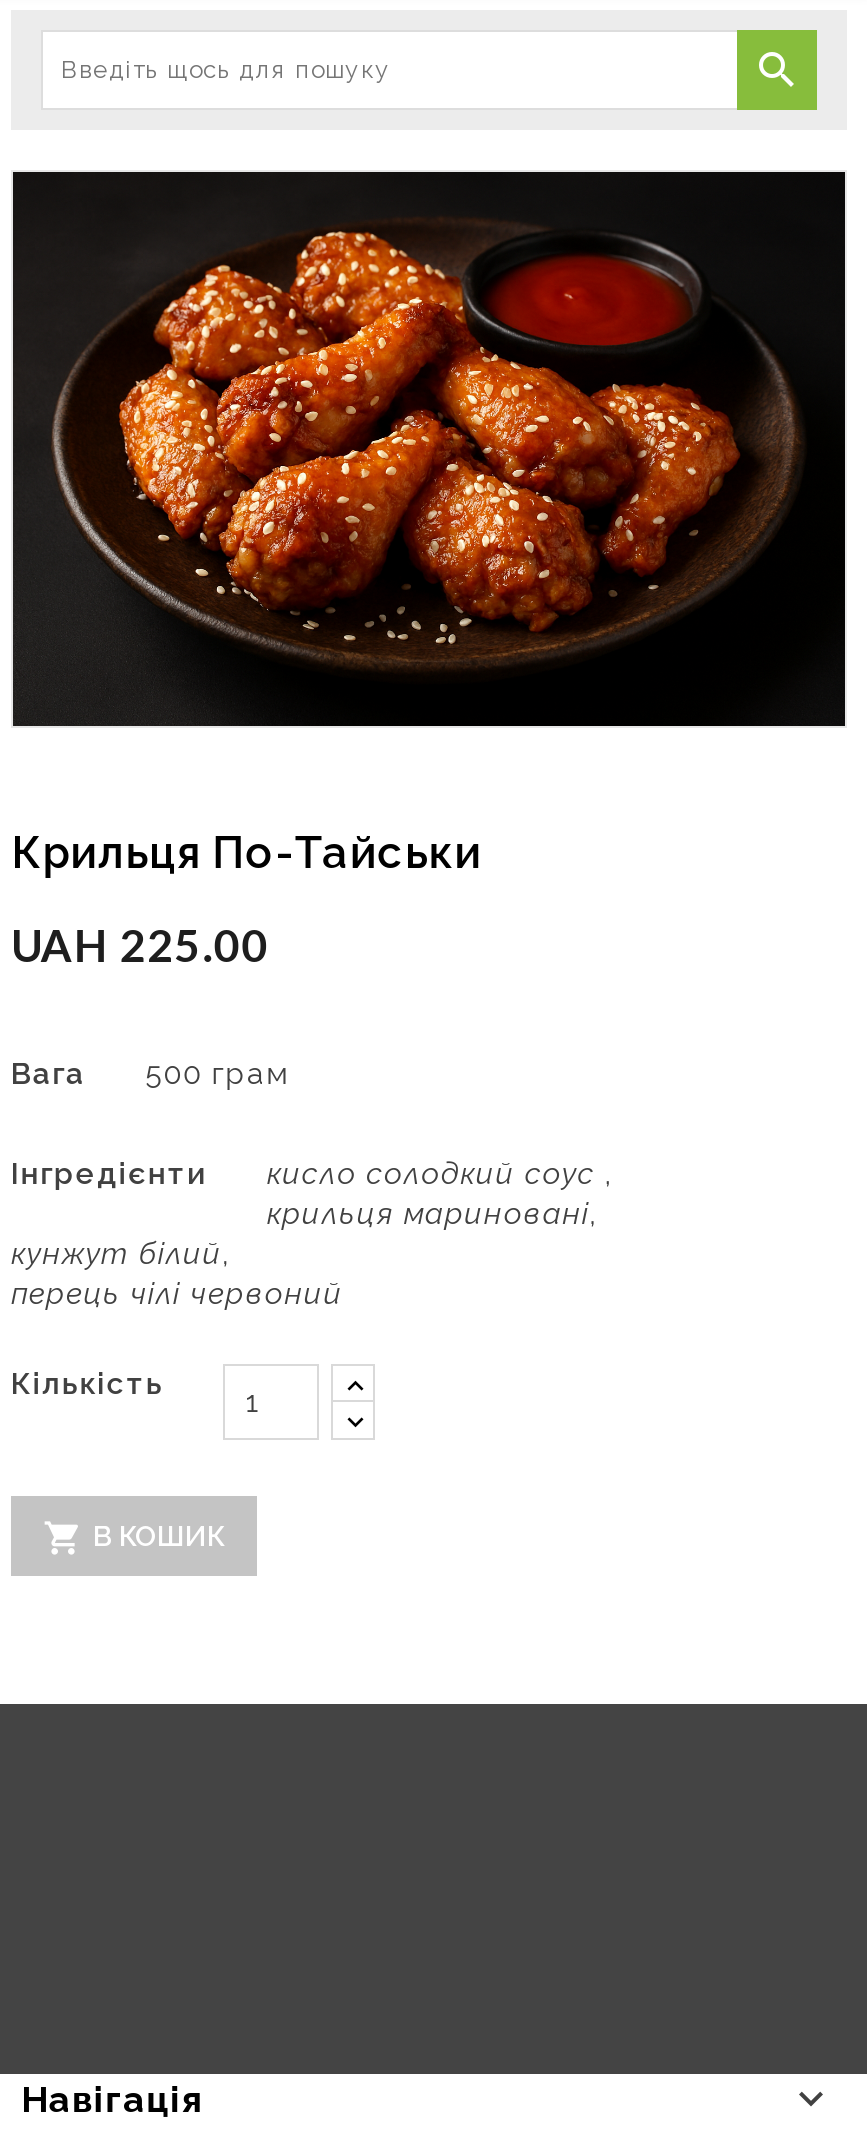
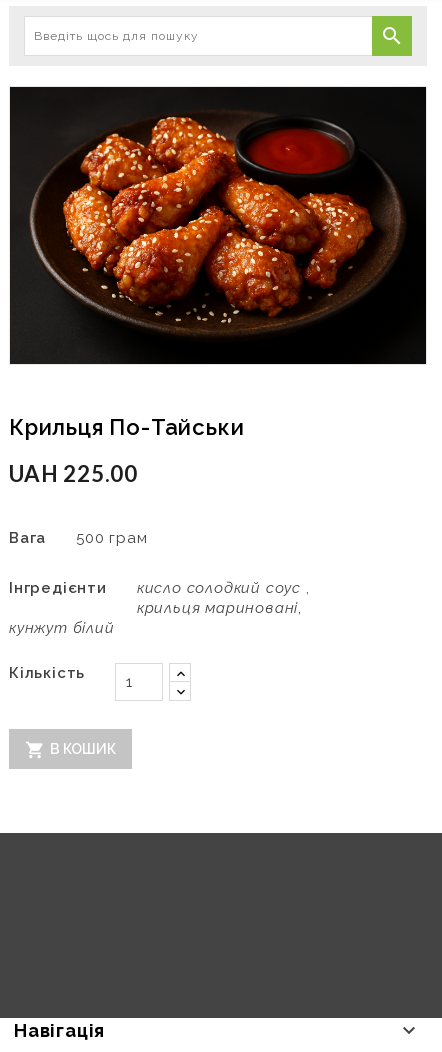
- кунжут білий,
- перець чілі червоний
+ кунжут білий
